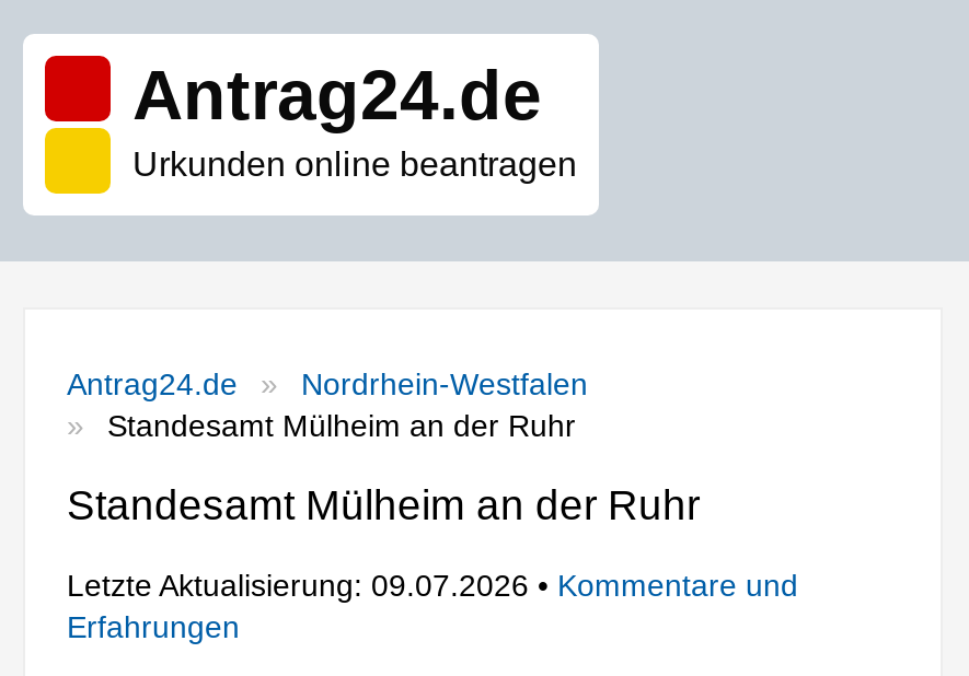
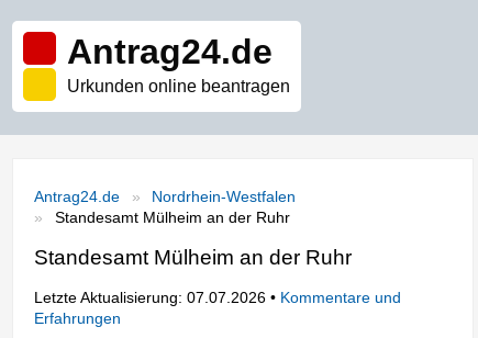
- Letzte Aktualisierung: 09.07.2026 • Kommentare und
+ Letzte Aktualisierung: 07.07.2026 • Kommentare und
